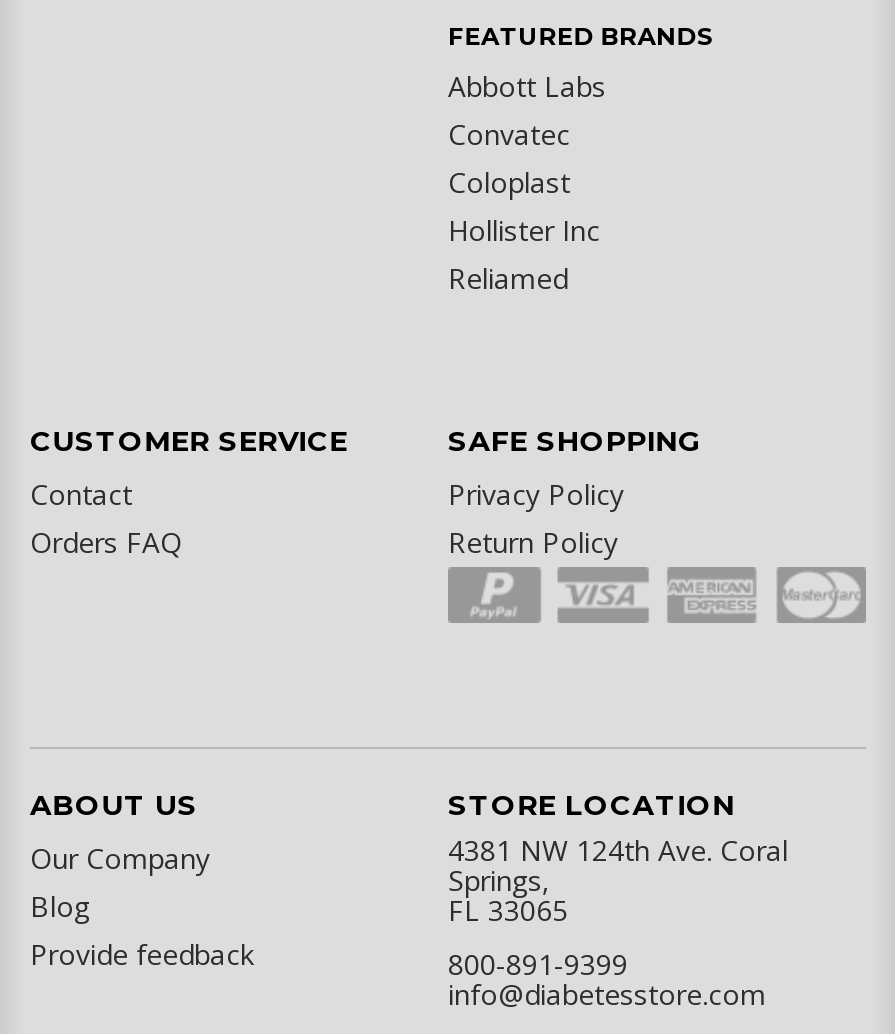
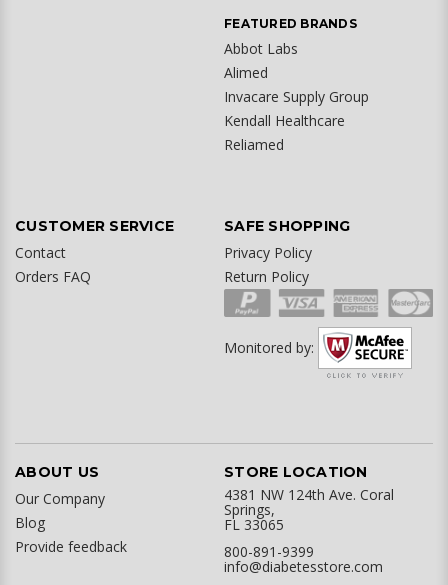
- Abbott Labs
- Convatec
- Coloplast
- Hollister Inc
+ Abbot Labs
+ Alimed
+ Invacare Supply Group
+ Kendall Healthcare

+ [image]
+ Monitored by:
